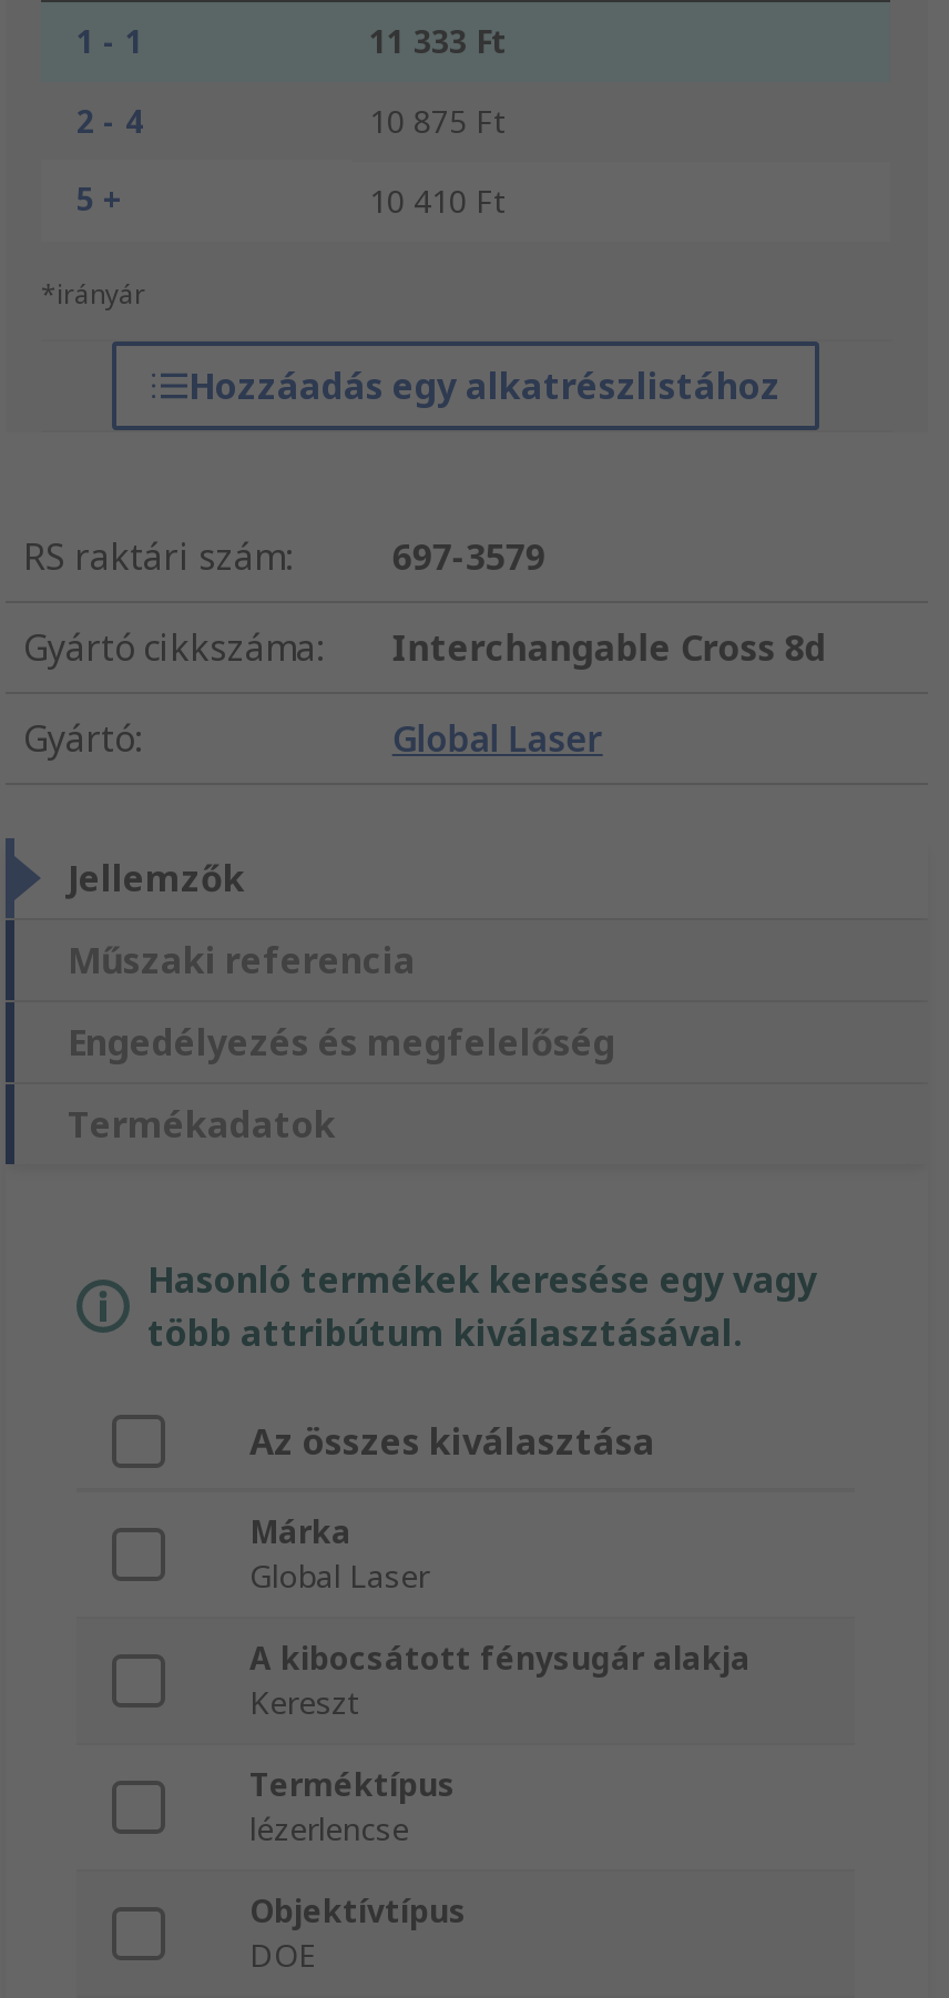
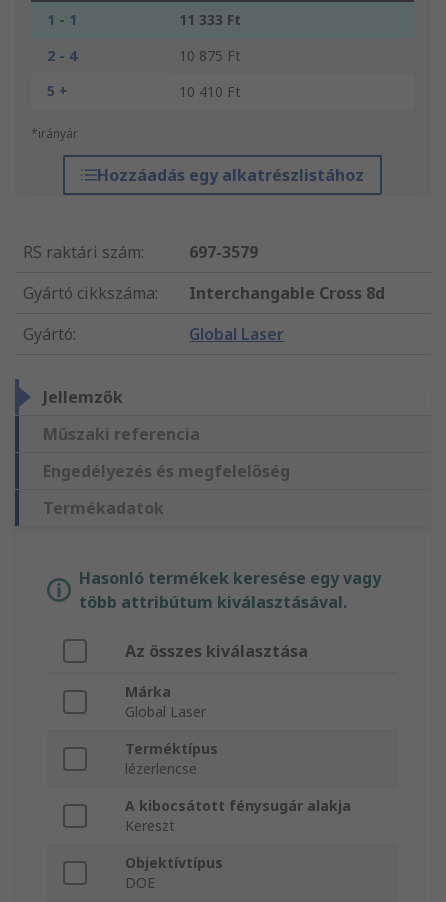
moved down: A kibocsátott fénysugár alakja | Kereszt

moved up: Terméktípus | lézerlencse
